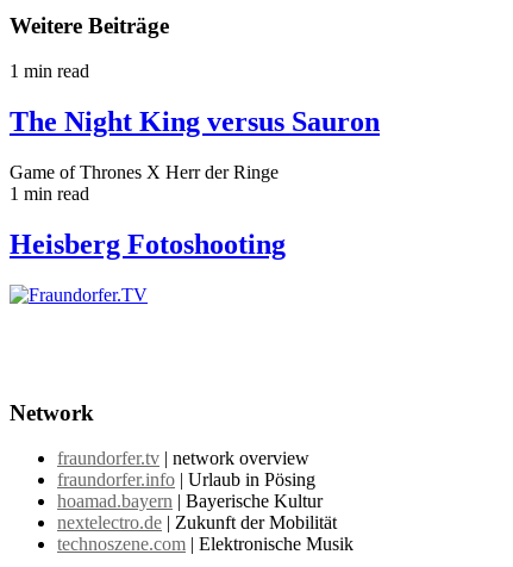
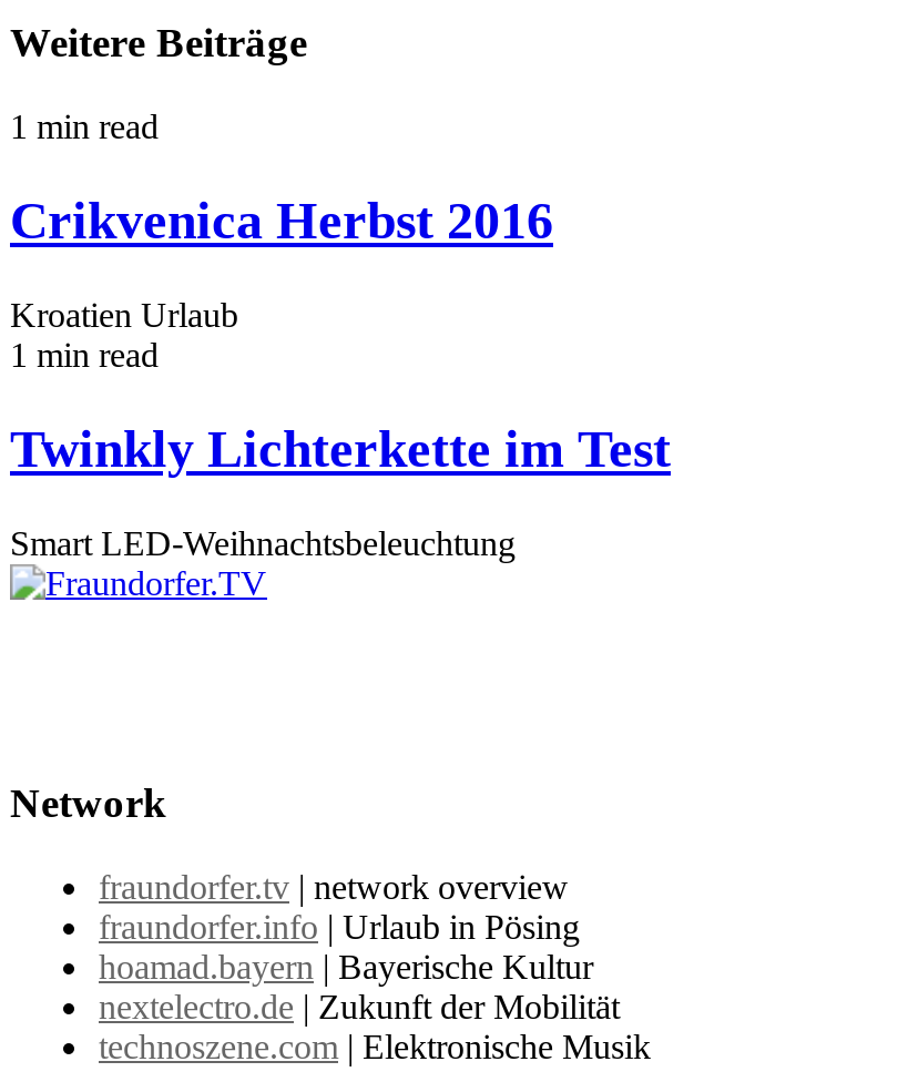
- The Night King versus Sauron
+ Crikvenica Herbst 2016

- Game of Thrones X Herr der Ringe
+ Kroatien Urlaub

- Heisberg Fotoshooting
+ Twinkly Lichterkette im Test
+ Smart LED-Weihnachtsbeleuchtung
